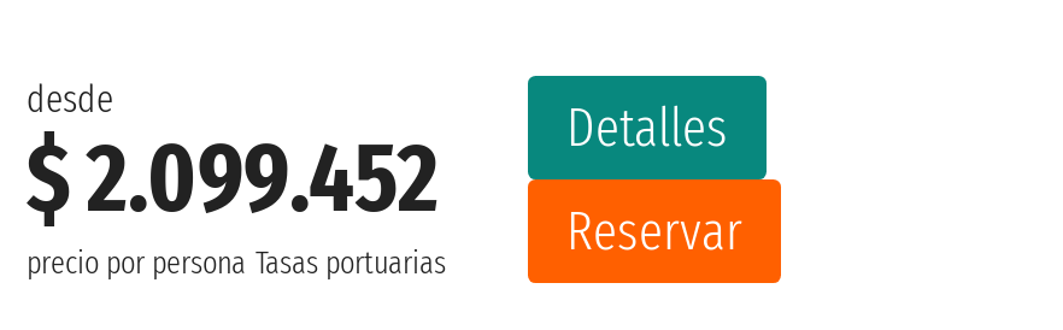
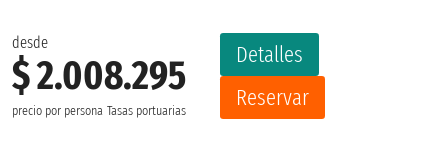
- $ 2.099.452 Detalles Reservar
+ $ 2.008.295 Detalles Reservar
